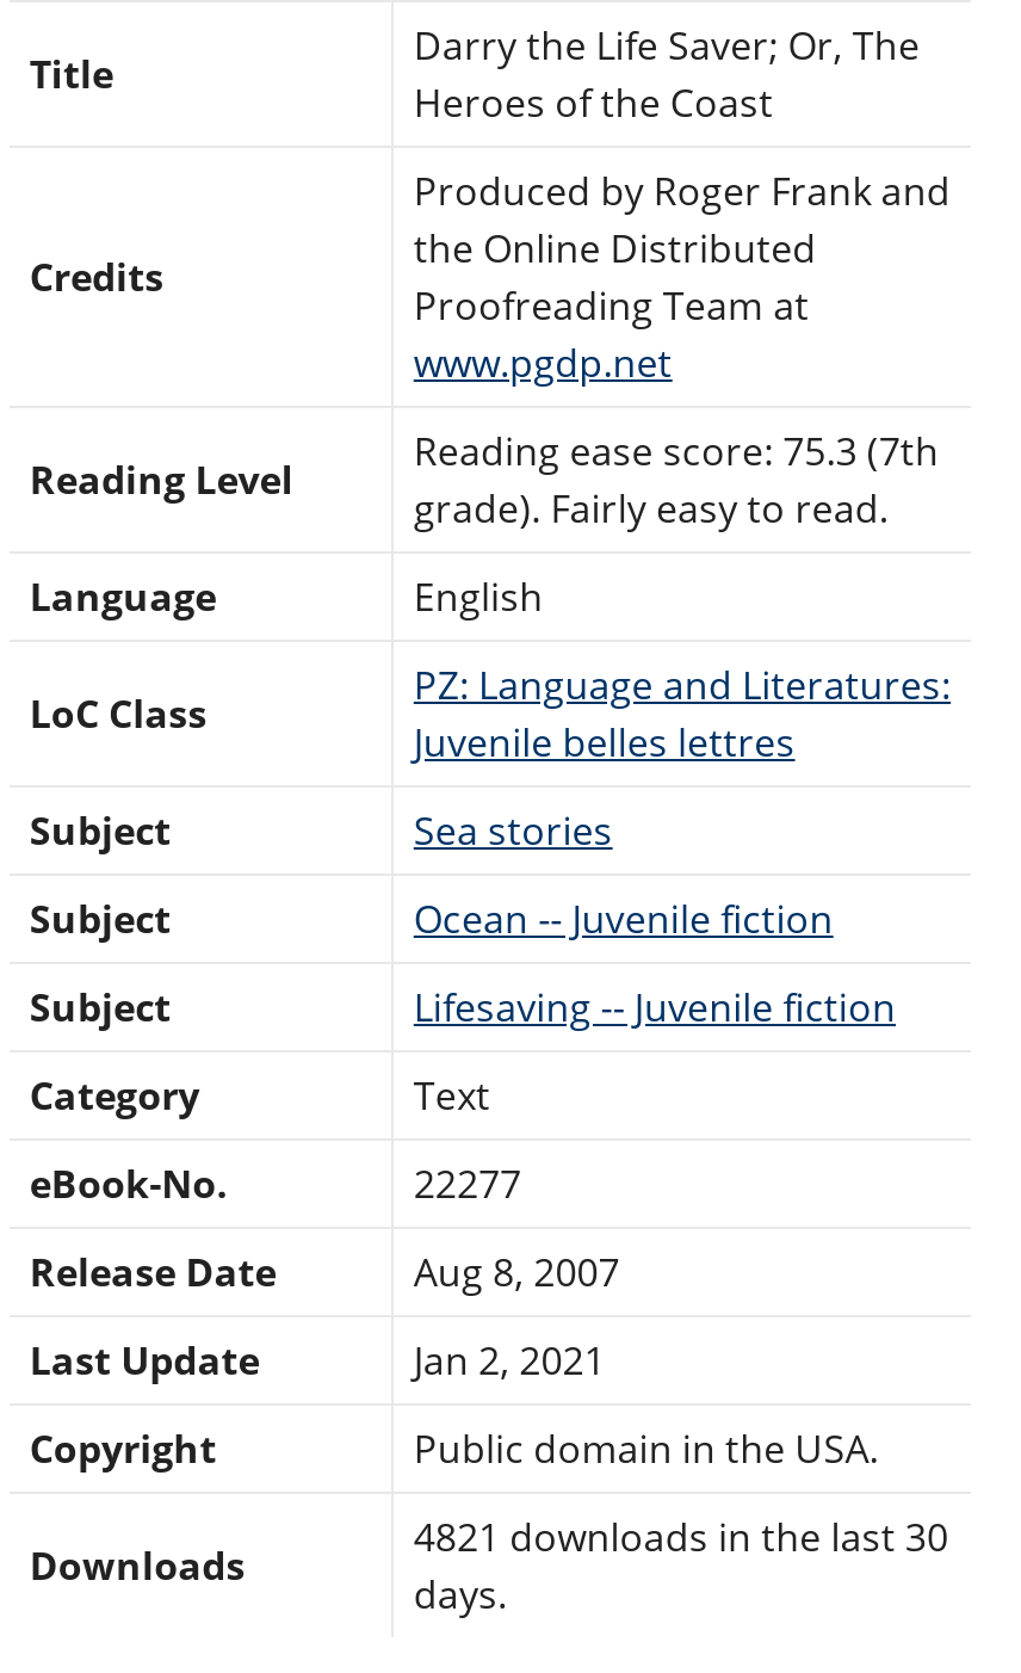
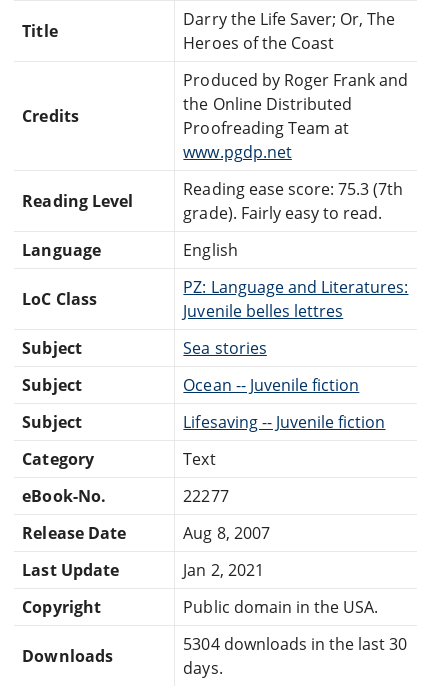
- 4821 downloads in the last 30
+ 5304 downloads in the last 30
